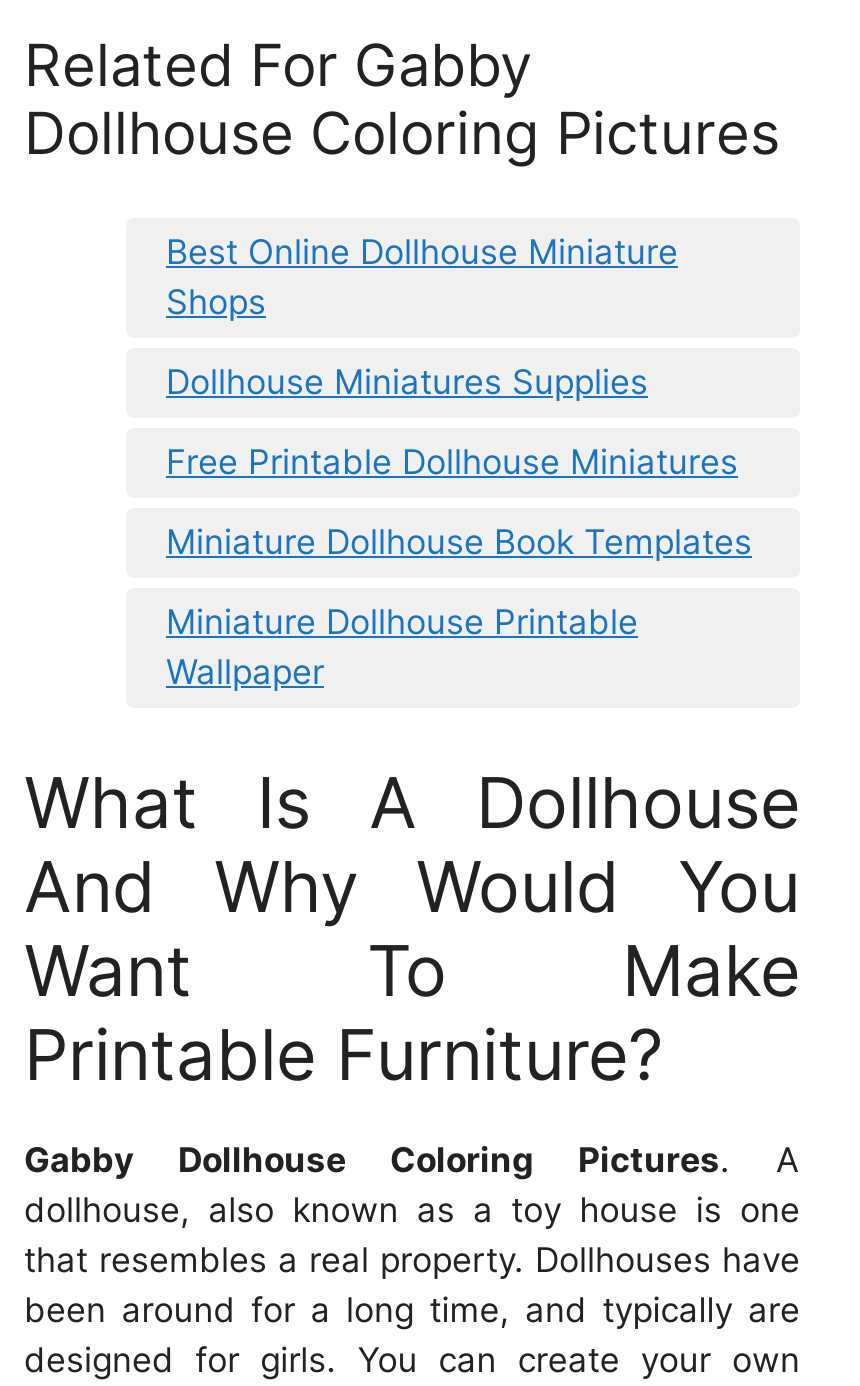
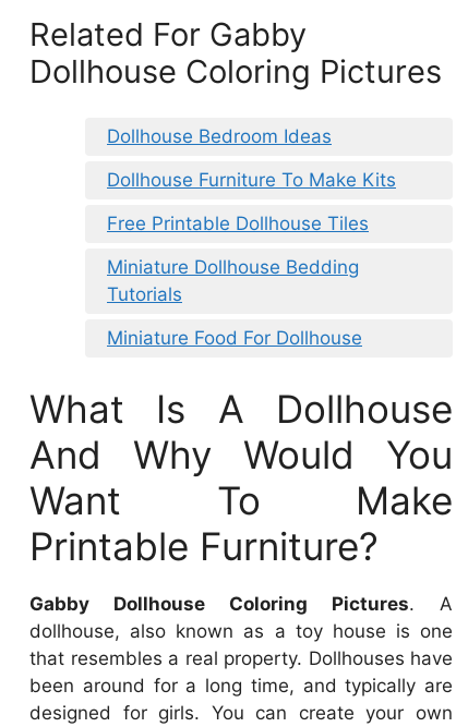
- Best Online Dollhouse Miniature
- Shops
+ Dollhouse Bedroom Ideas

- Dollhouse Miniatures Supplies
+ Dollhouse Furniture To Make Kits

- Free Printable Dollhouse Miniatures
+ Free Printable Dollhouse Tiles

- Miniature Dollhouse Book Templates
+ Miniature Dollhouse Bedding
+ Tutorials

- Miniature Dollhouse Printable
- Wallpaper
+ Miniature Food For Dollhouse
